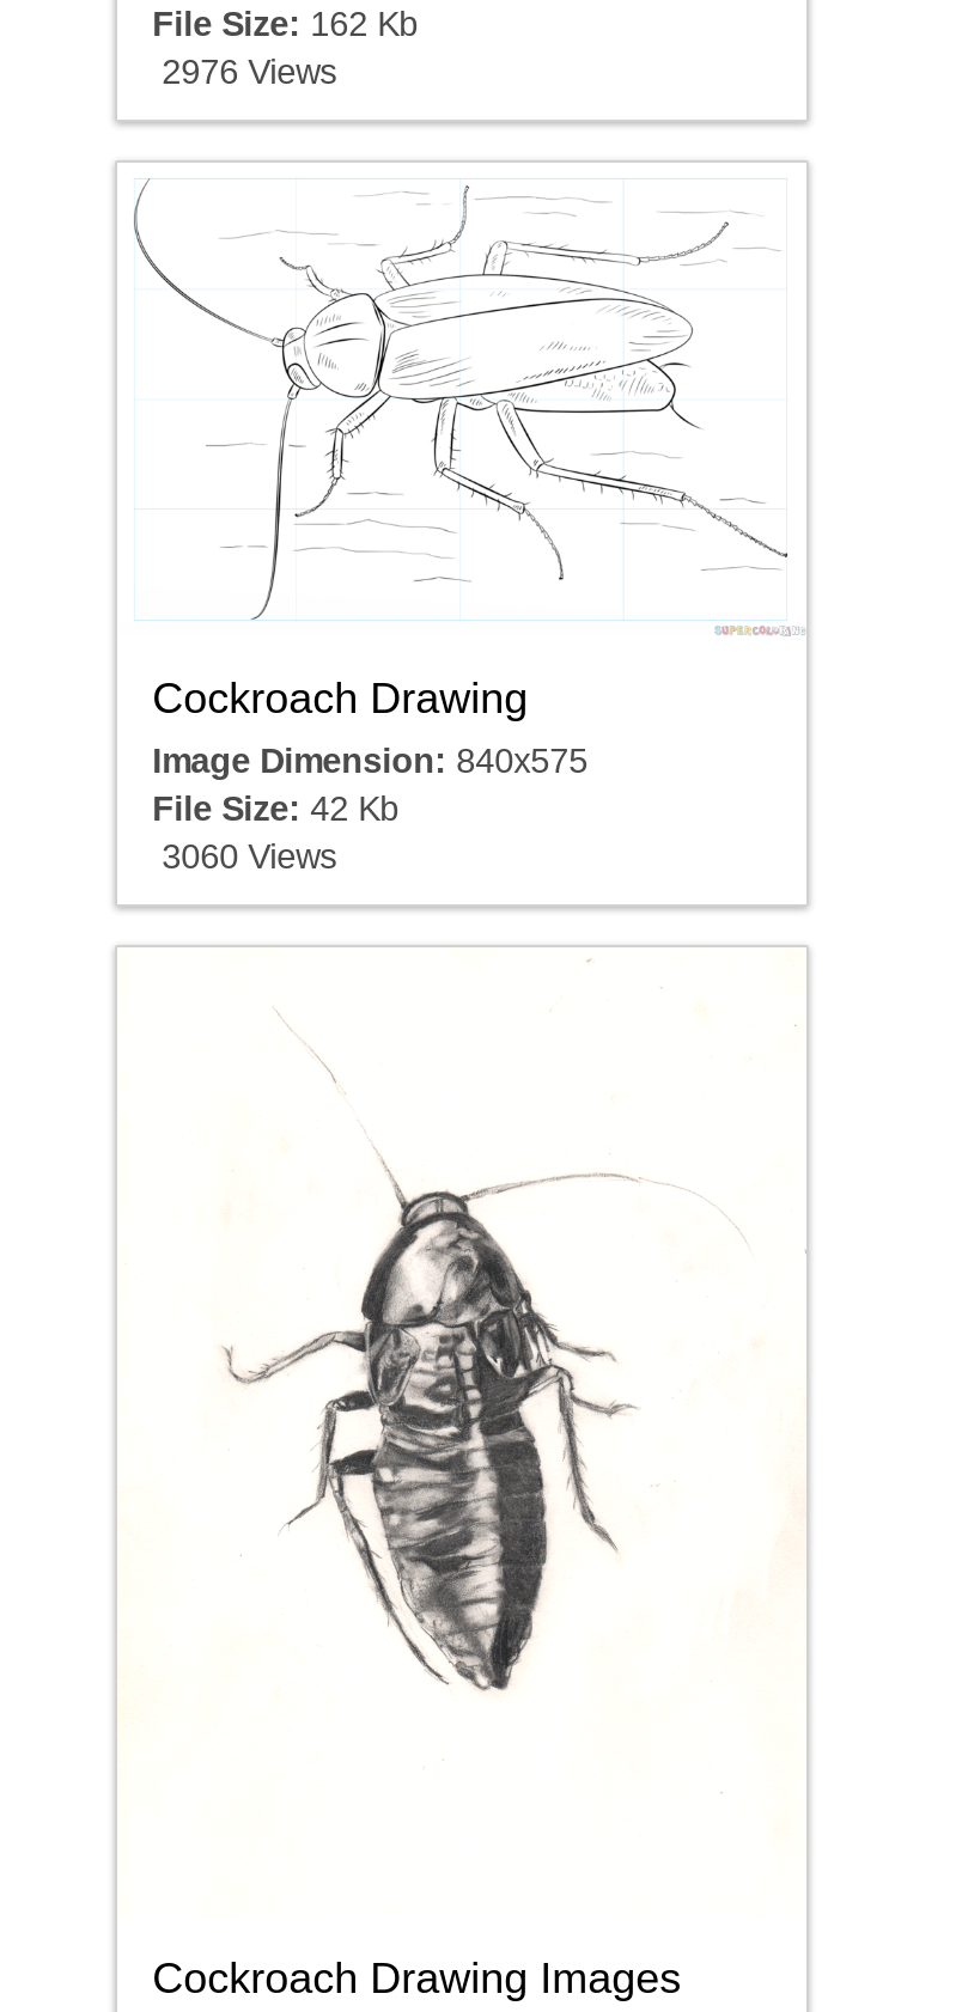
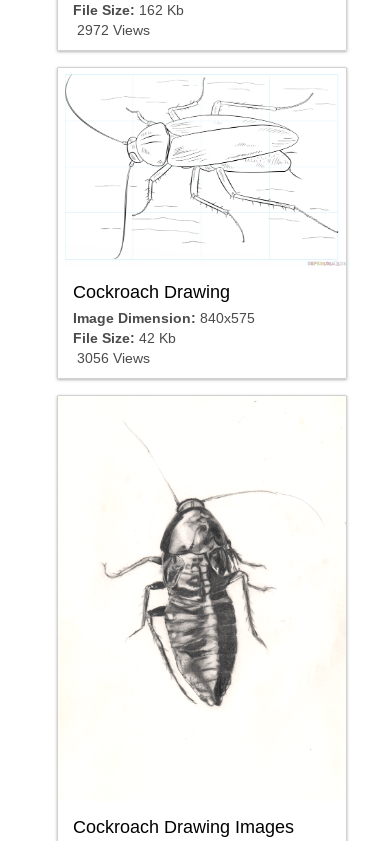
- 2976 Views
+ 2972 Views

- 3060 Views
+ 3056 Views
